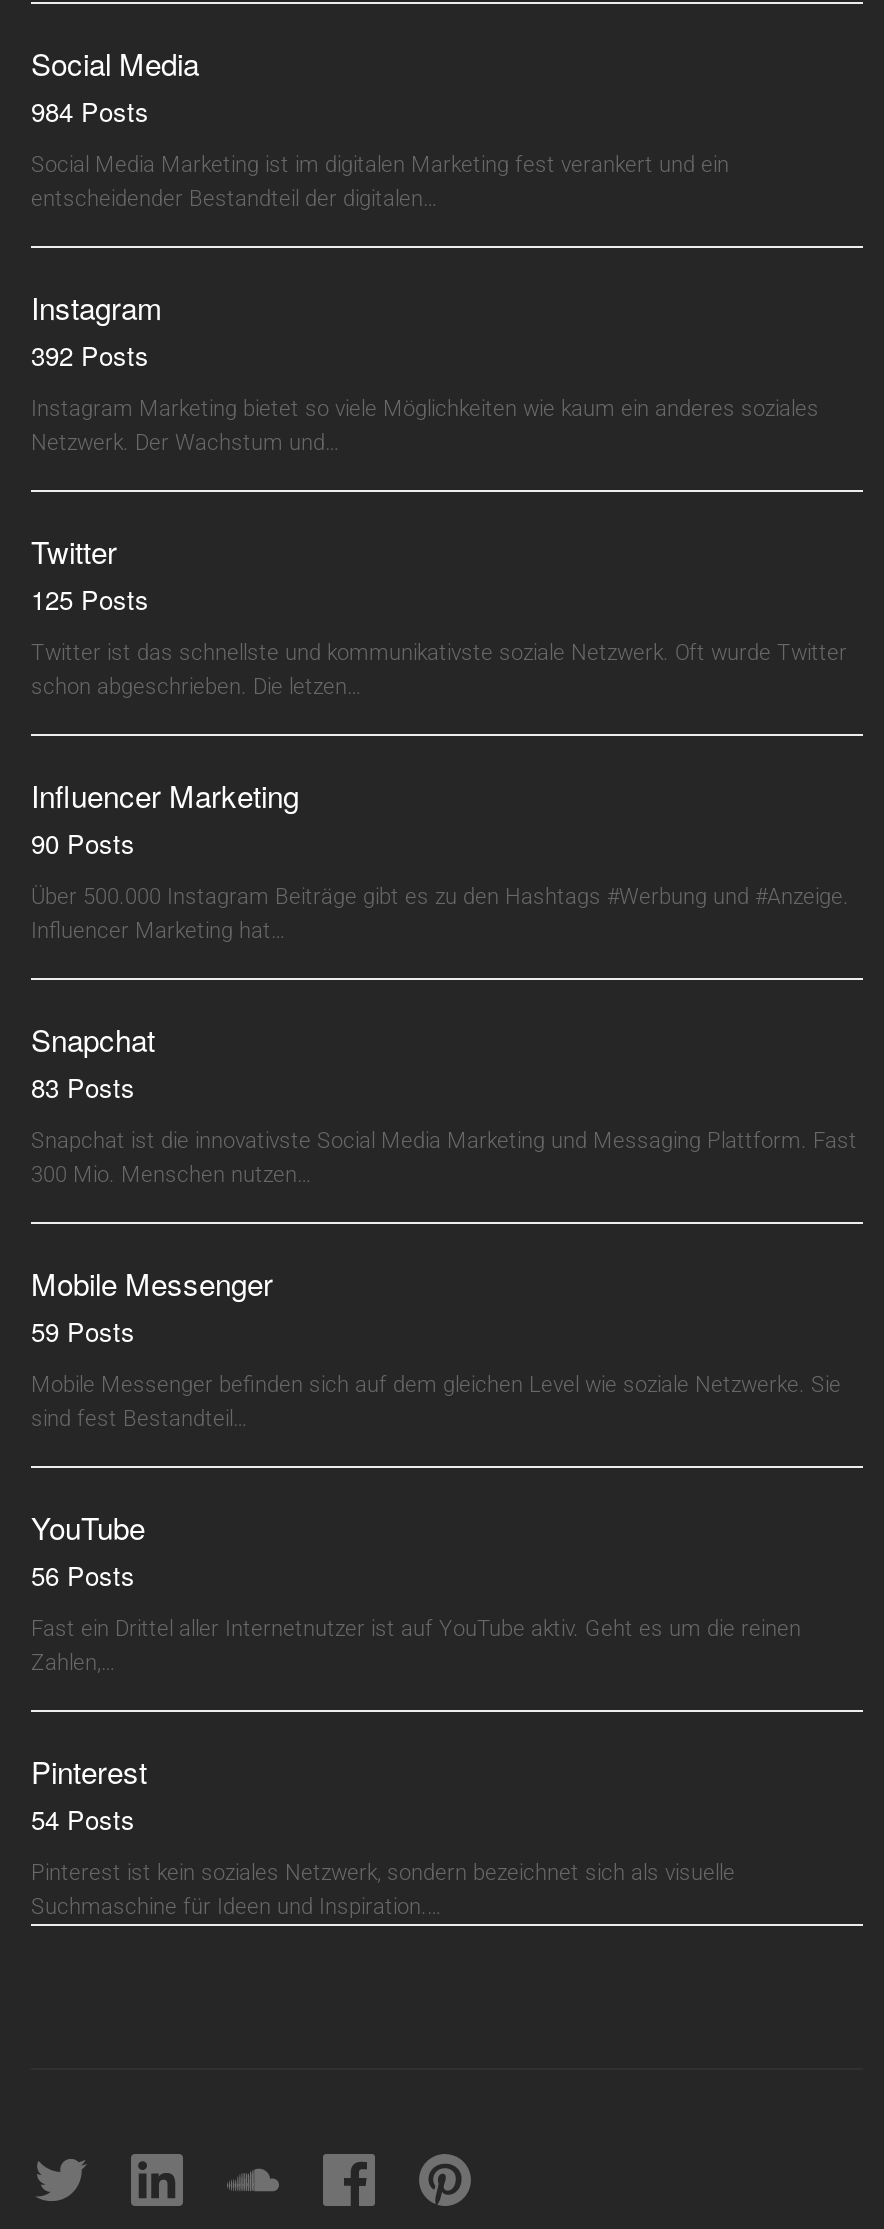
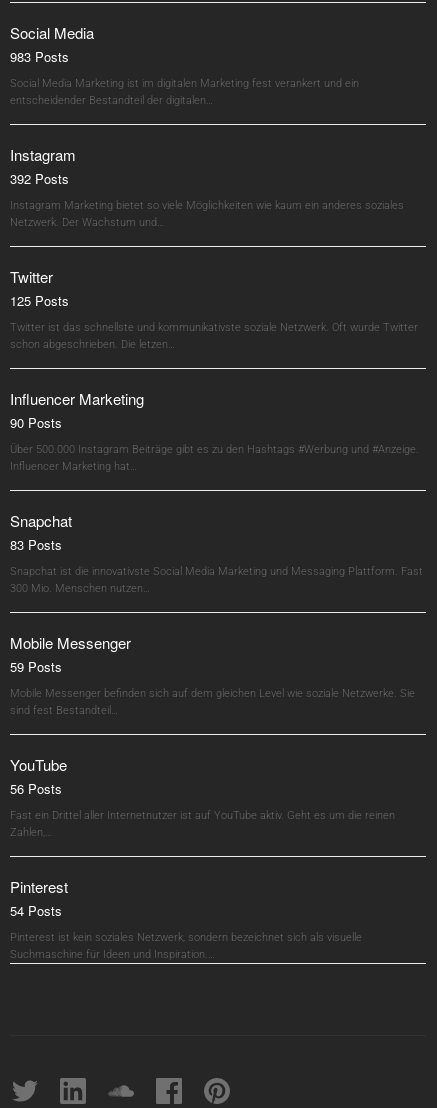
- 984 Posts
+ 983 Posts
